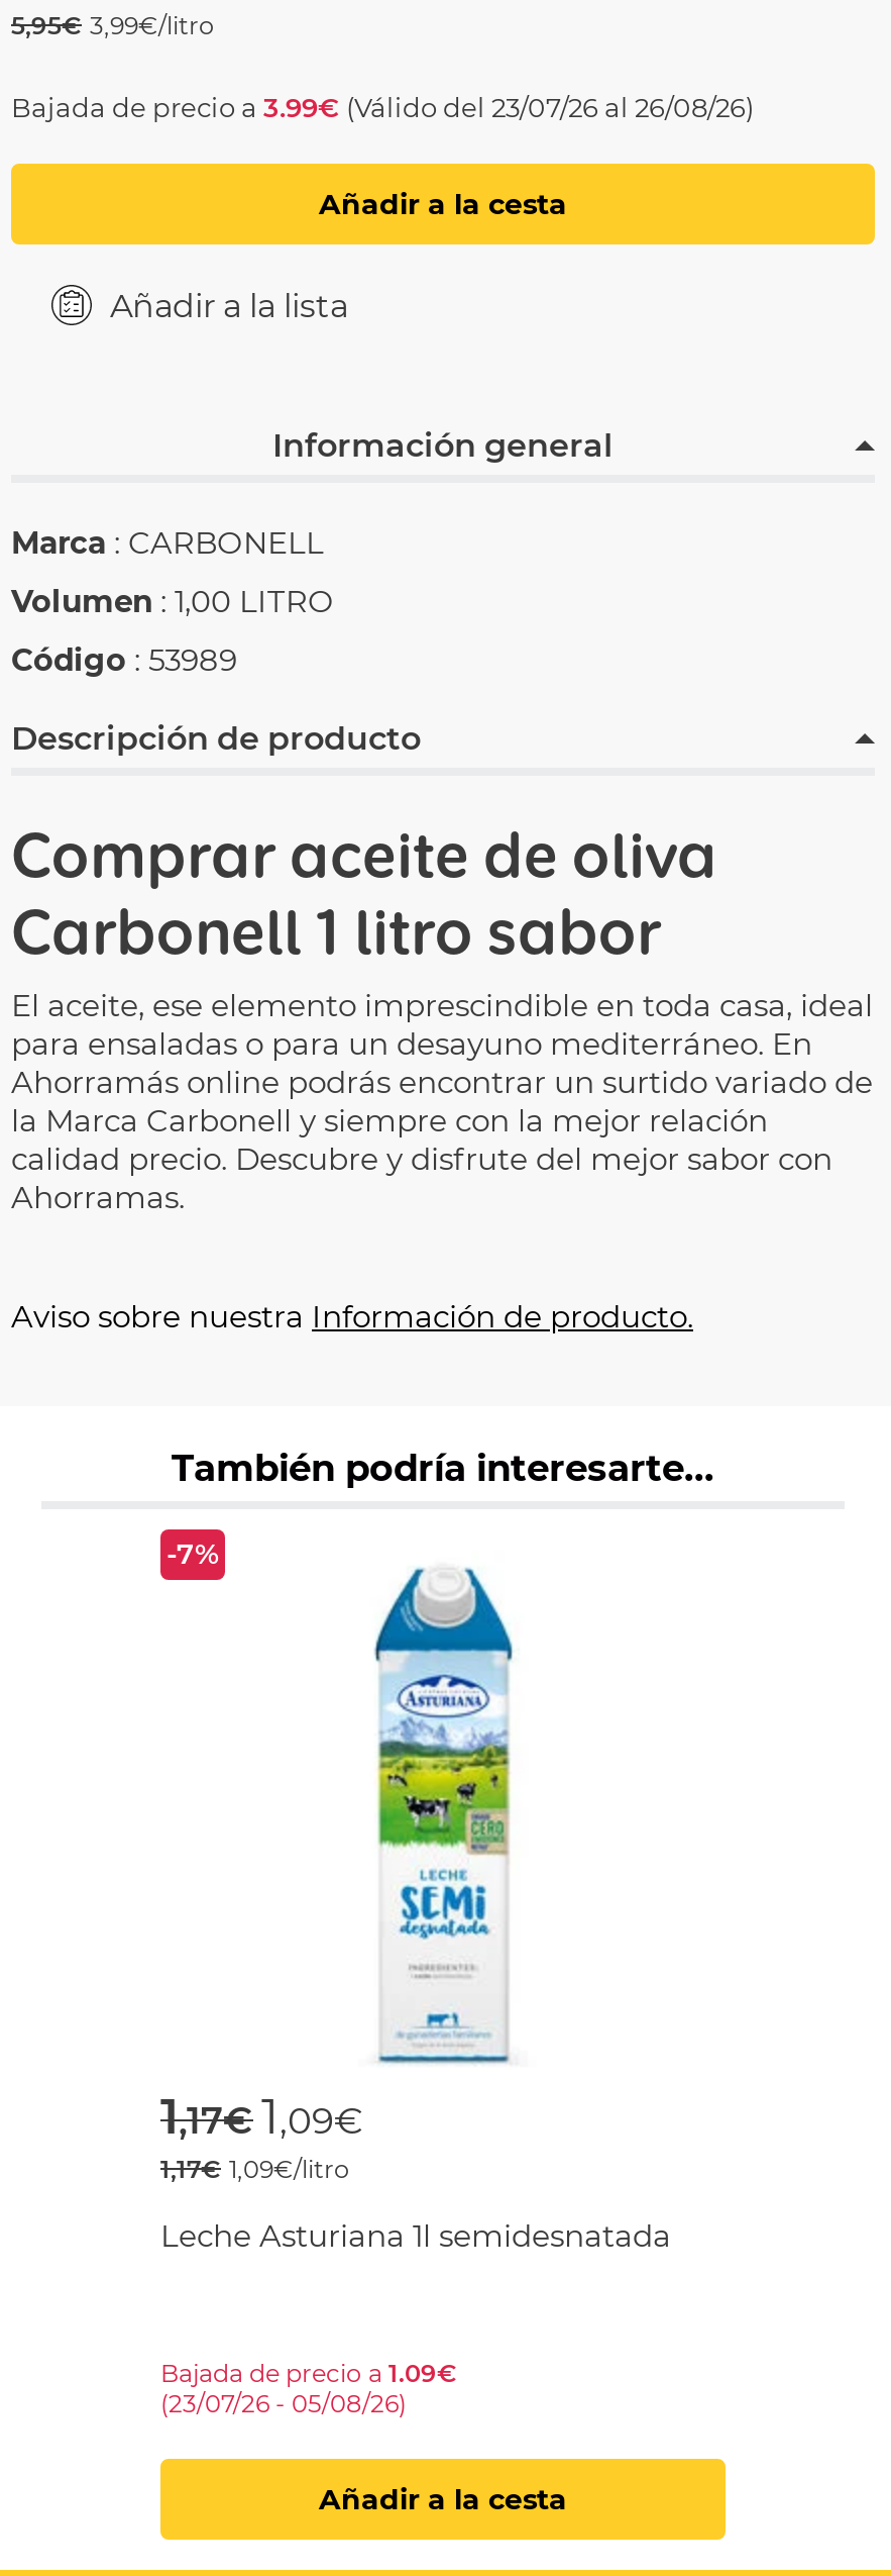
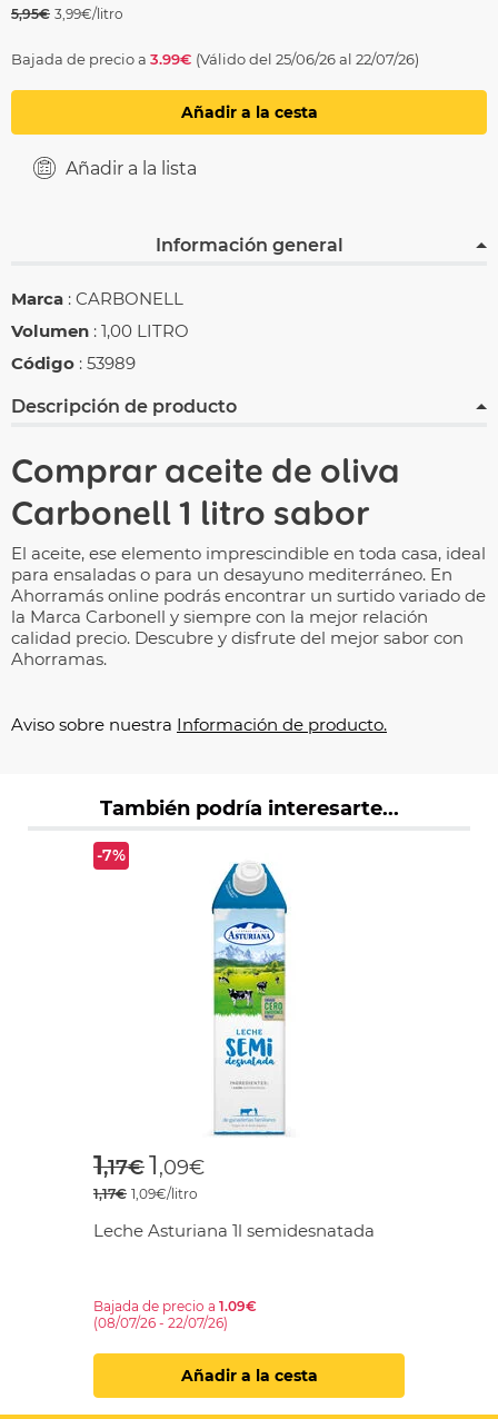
- Bajada de precio a 3.99€(Válido del 23/07/26 al 26/08/26)
+ Bajada de precio a 3.99€(Válido del 25/06/26 al 22/07/26)

- (23/07/26 - 05/08/26)
+ (08/07/26 - 22/07/26)
